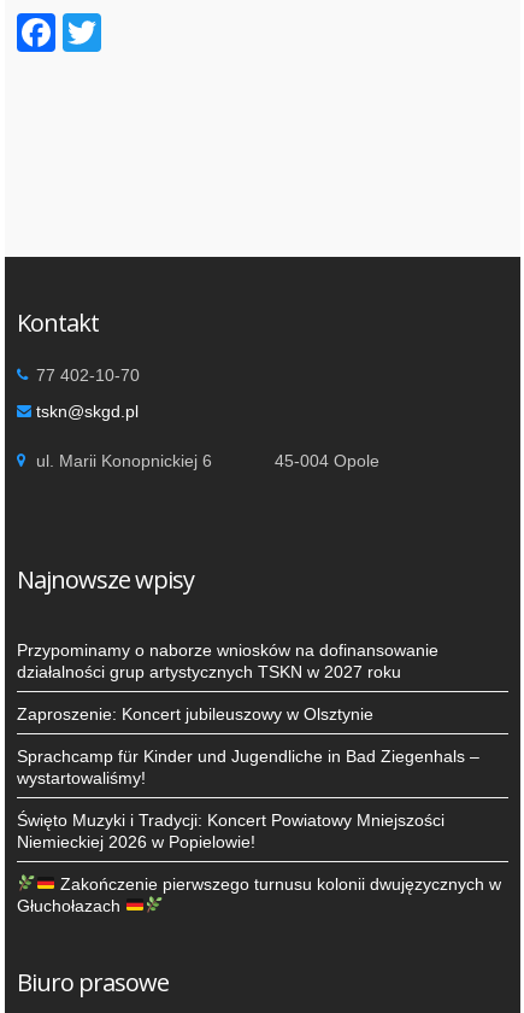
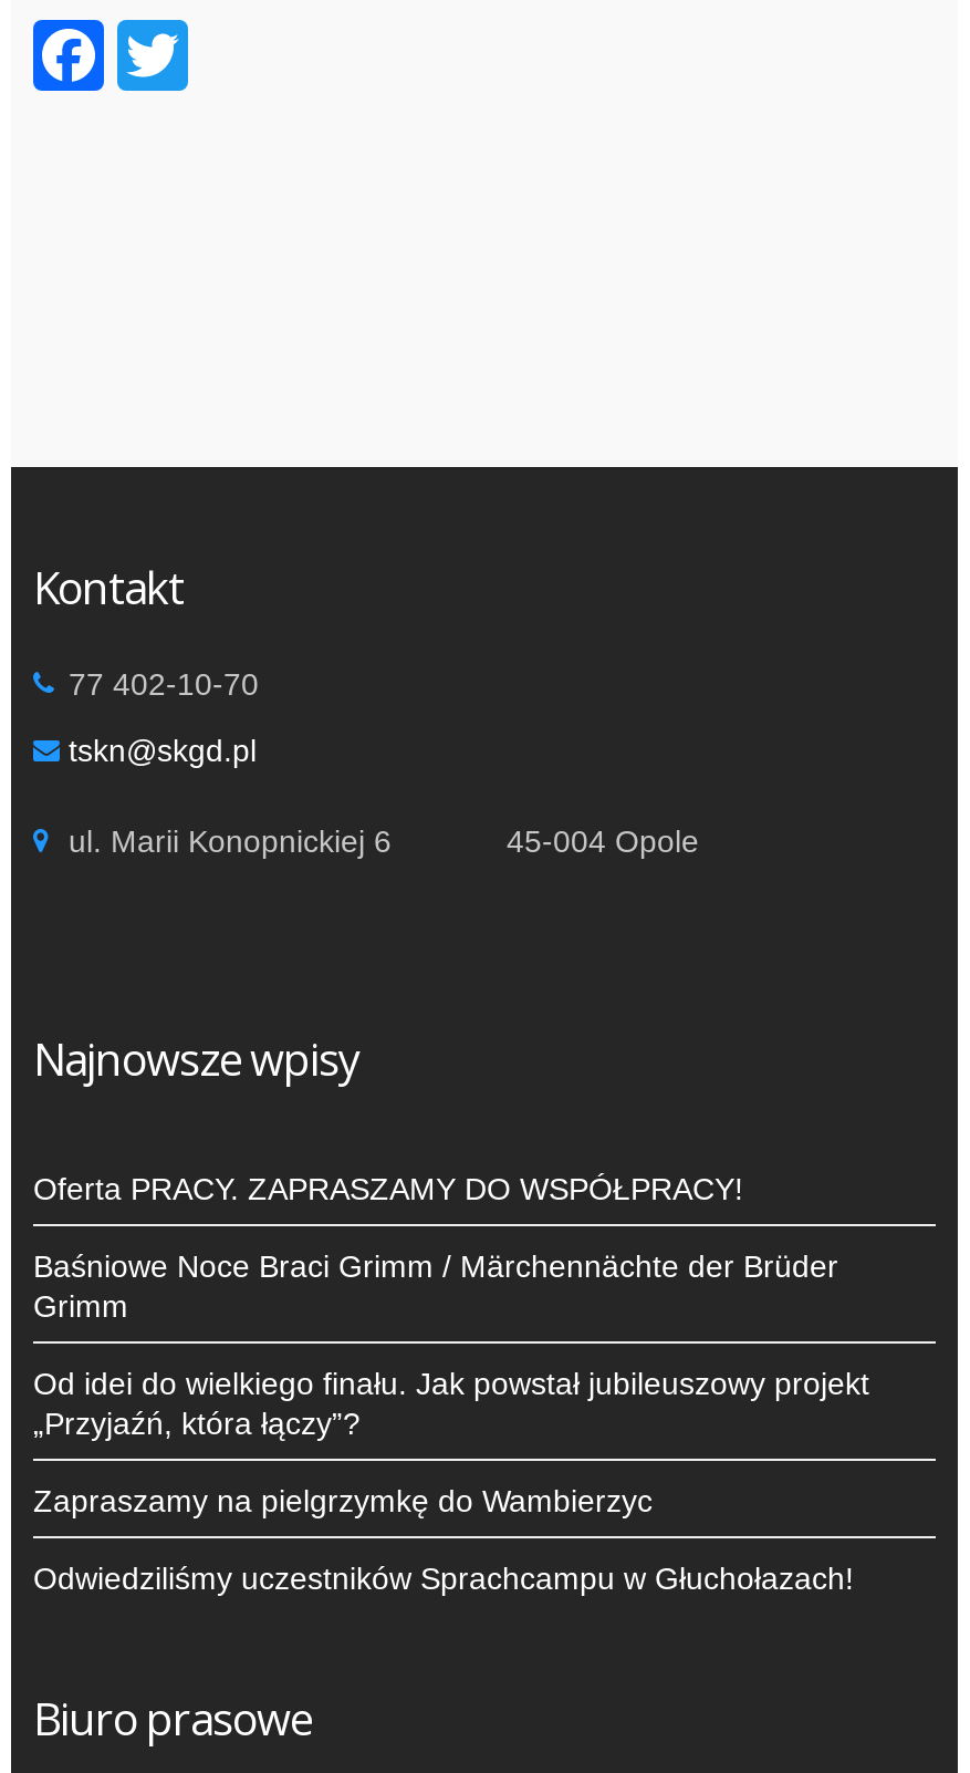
- Przypominamy o naborze wniosków na dofinansowanie
- działalności grup artystycznych TSKN w 2027 roku
+ Oferta PRACY. ZAPRASZAMY DO WSPÓŁPRACY!

- Zaproszenie: Koncert jubileuszowy w Olsztynie
+ Baśniowe Noce Braci Grimm / Märchennächte der Brüder
+ Grimm

- Sprachcamp für Kinder und Jugendliche in Bad Ziegenhals –
- wystartowaliśmy!
+ Od idei do wielkiego finału. Jak powstał jubileuszowy projekt
+ „Przyjaźń, która łączy”?

- Święto Muzyki i Tradycji: Koncert Powiatowy Mniejszości
- Niemieckiej 2026 w Popielowie!
+ Zapraszamy na pielgrzymkę do Wambierzyc

- Zakończenie pierwszego turnusu kolonii dwujęzycznych w
- Głuchołazach
+ Odwiedziliśmy uczestników Sprachcampu w Głuchołazach!
